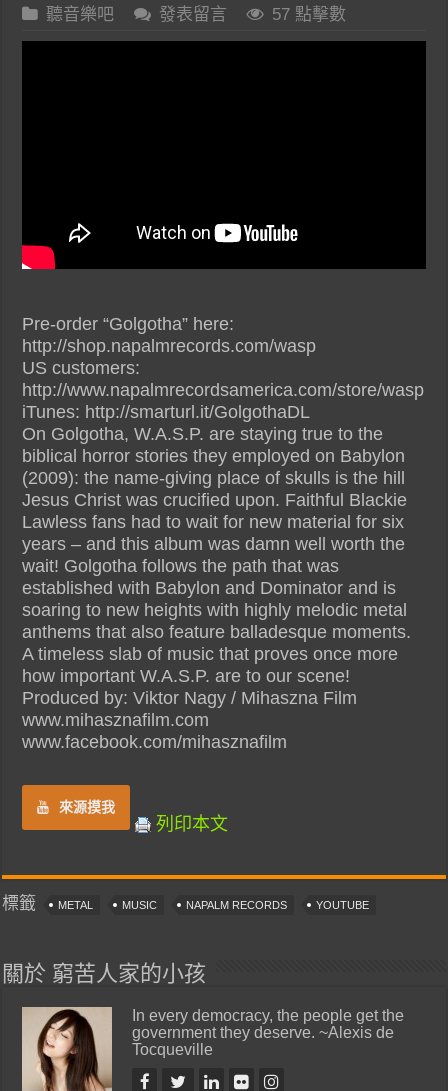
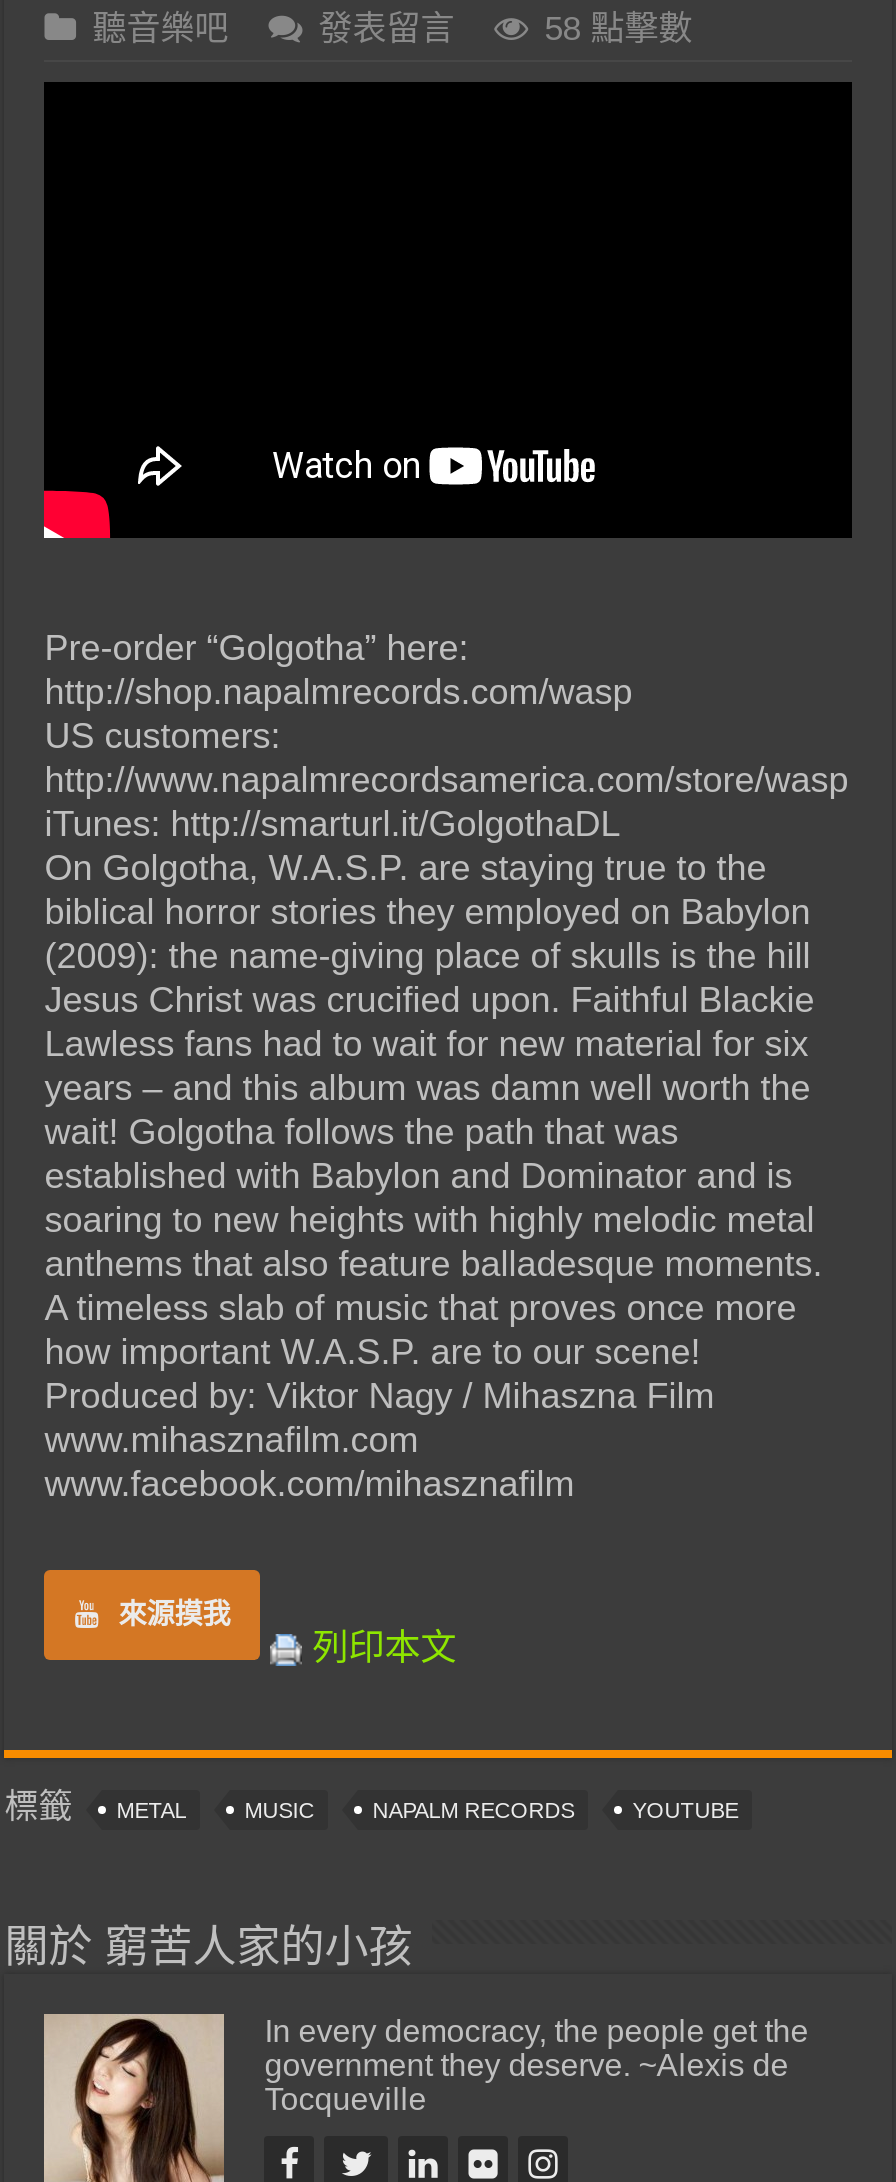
- 57 點擊數
+ 58 點擊數
